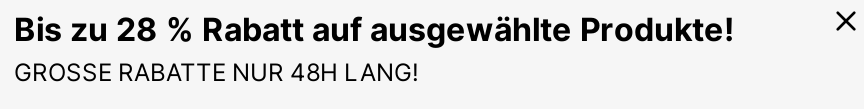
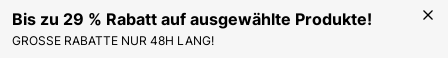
- Bis zu 28 % Rabatt auf ausgewählte Produkte!
+ Bis zu 29 % Rabatt auf ausgewählte Produkte!
